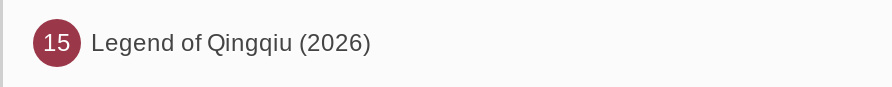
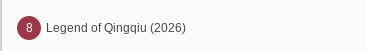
- 15 Legend of Qingqiu (2026)
+ 8 Legend of Qingqiu (2026)
